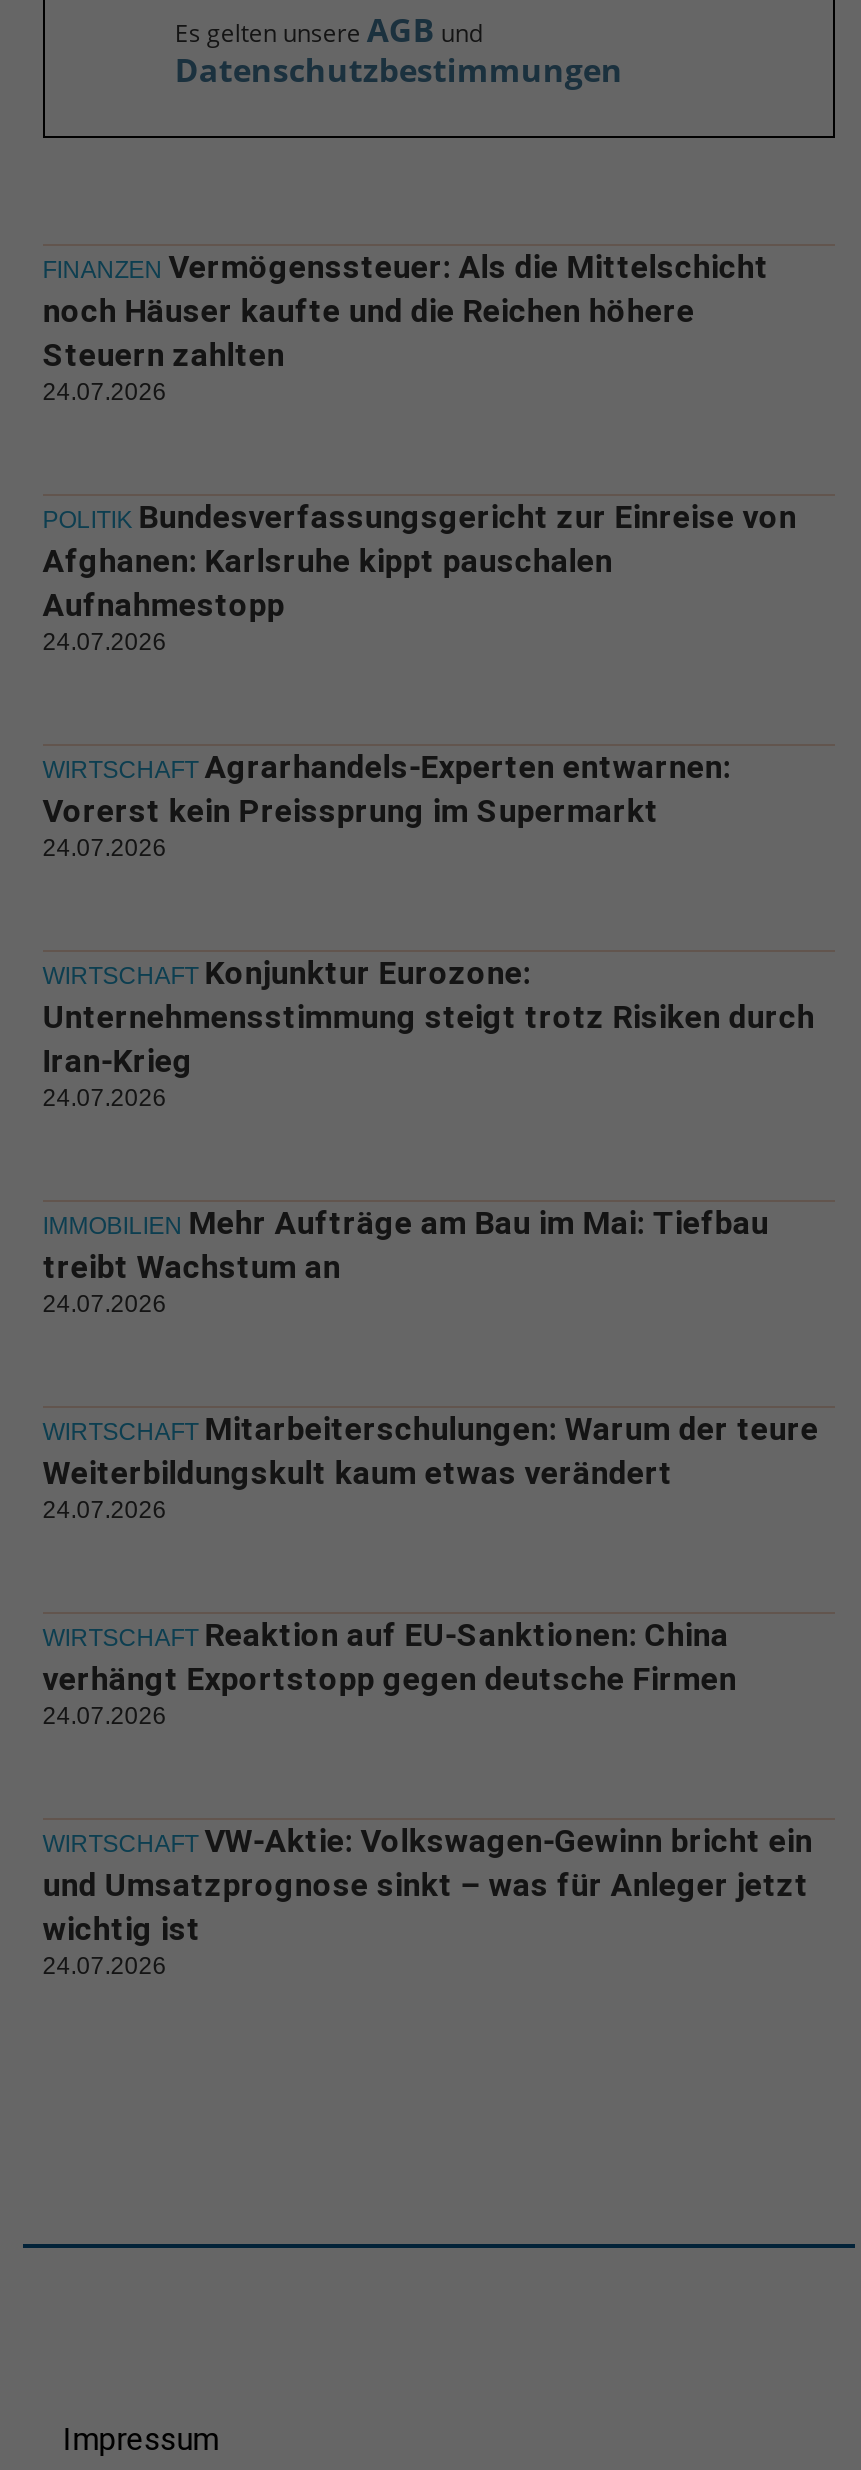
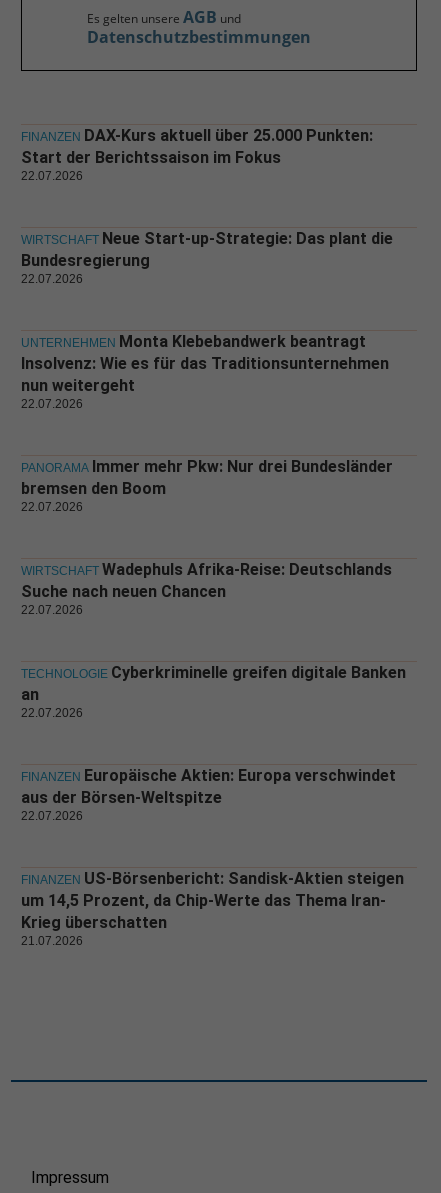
- FINANZEN Vermögenssteuer: Als die Mittelschicht
- noch Häuser kaufte und die Reichen höhere
- Steuern zahlten
- 24.07.2026
+ FINANZEN DAX-Kurs aktuell über 25.000 Punkten:
+ Start der Berichtssaison im Fokus
+ 22.07.2026

- POLITIK Bundesverfassungsgericht zur Einreise von
- Afghanen: Karlsruhe kippt pauschalen
- Aufnahmestopp
- 24.07.2026
+ WIRTSCHAFT Neue Start-up-Strategie: Das plant die
+ Bundesregierung
+ 22.07.2026

- WIRTSCHAFT Agrarhandels-Experten entwarnen:
- Vorerst kein Preissprung im Supermarkt
- 24.07.2026
+ UNTERNEHMEN Monta Klebebandwerk beantragt
+ Insolvenz: Wie es für das Traditionsunternehmen
+ nun weitergeht
+ 22.07.2026

- WIRTSCHAFT Konjunktur Eurozone:
- Unternehmensstimmung steigt trotz Risiken durch
- Iran-Krieg
- 24.07.2026
+ PANORAMA Immer mehr Pkw: Nur drei Bundesländer
+ bremsen den Boom
+ 22.07.2026

- IMMOBILIEN Mehr Aufträge am Bau im Mai: Tiefbau
- treibt Wachstum an
- 24.07.2026
+ WIRTSCHAFT Wadephuls Afrika-Reise: Deutschlands
+ Suche nach neuen Chancen
+ 22.07.2026

- WIRTSCHAFT Mitarbeiterschulungen: Warum der teure
- Weiterbildungskult kaum etwas verändert
- 24.07.2026
+ TECHNOLOGIE Cyberkriminelle greifen digitale Banken
+ an
+ 22.07.2026

- WIRTSCHAFT Reaktion auf EU-Sanktionen: China
- verhängt Exportstopp gegen deutsche Firmen
- 24.07.2026
+ FINANZEN Europäische Aktien: Europa verschwindet
+ aus der Börsen-Weltspitze
+ 22.07.2026

- WIRTSCHAFT VW-Aktie: Volkswagen-Gewinn bricht ein
- und Umsatzprognose sinkt – was für Anleger jetzt
- wichtig ist
- 24.07.2026
+ FINANZEN US-Börsenbericht: Sandisk-Aktien steigen
+ um 14,5 Prozent, da Chip-Werte das Thema Iran-
+ Krieg überschatten
+ 21.07.2026
